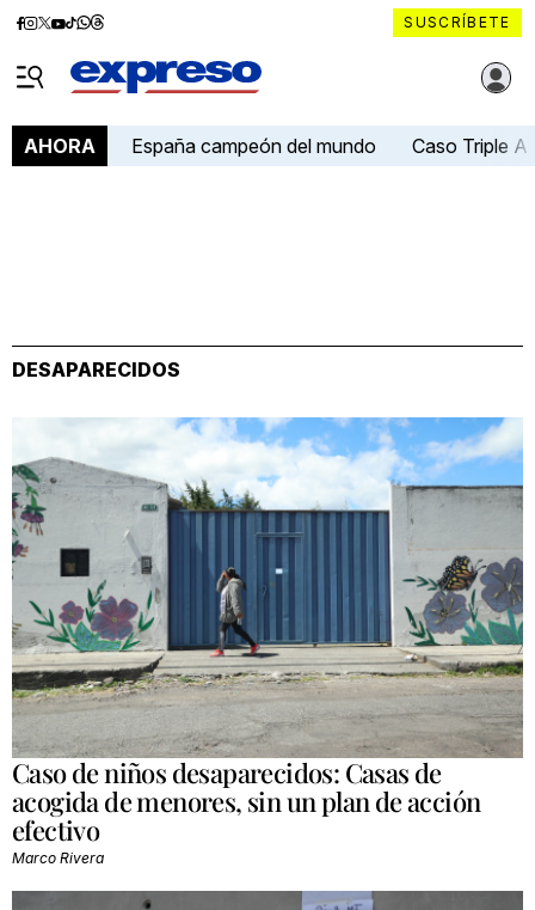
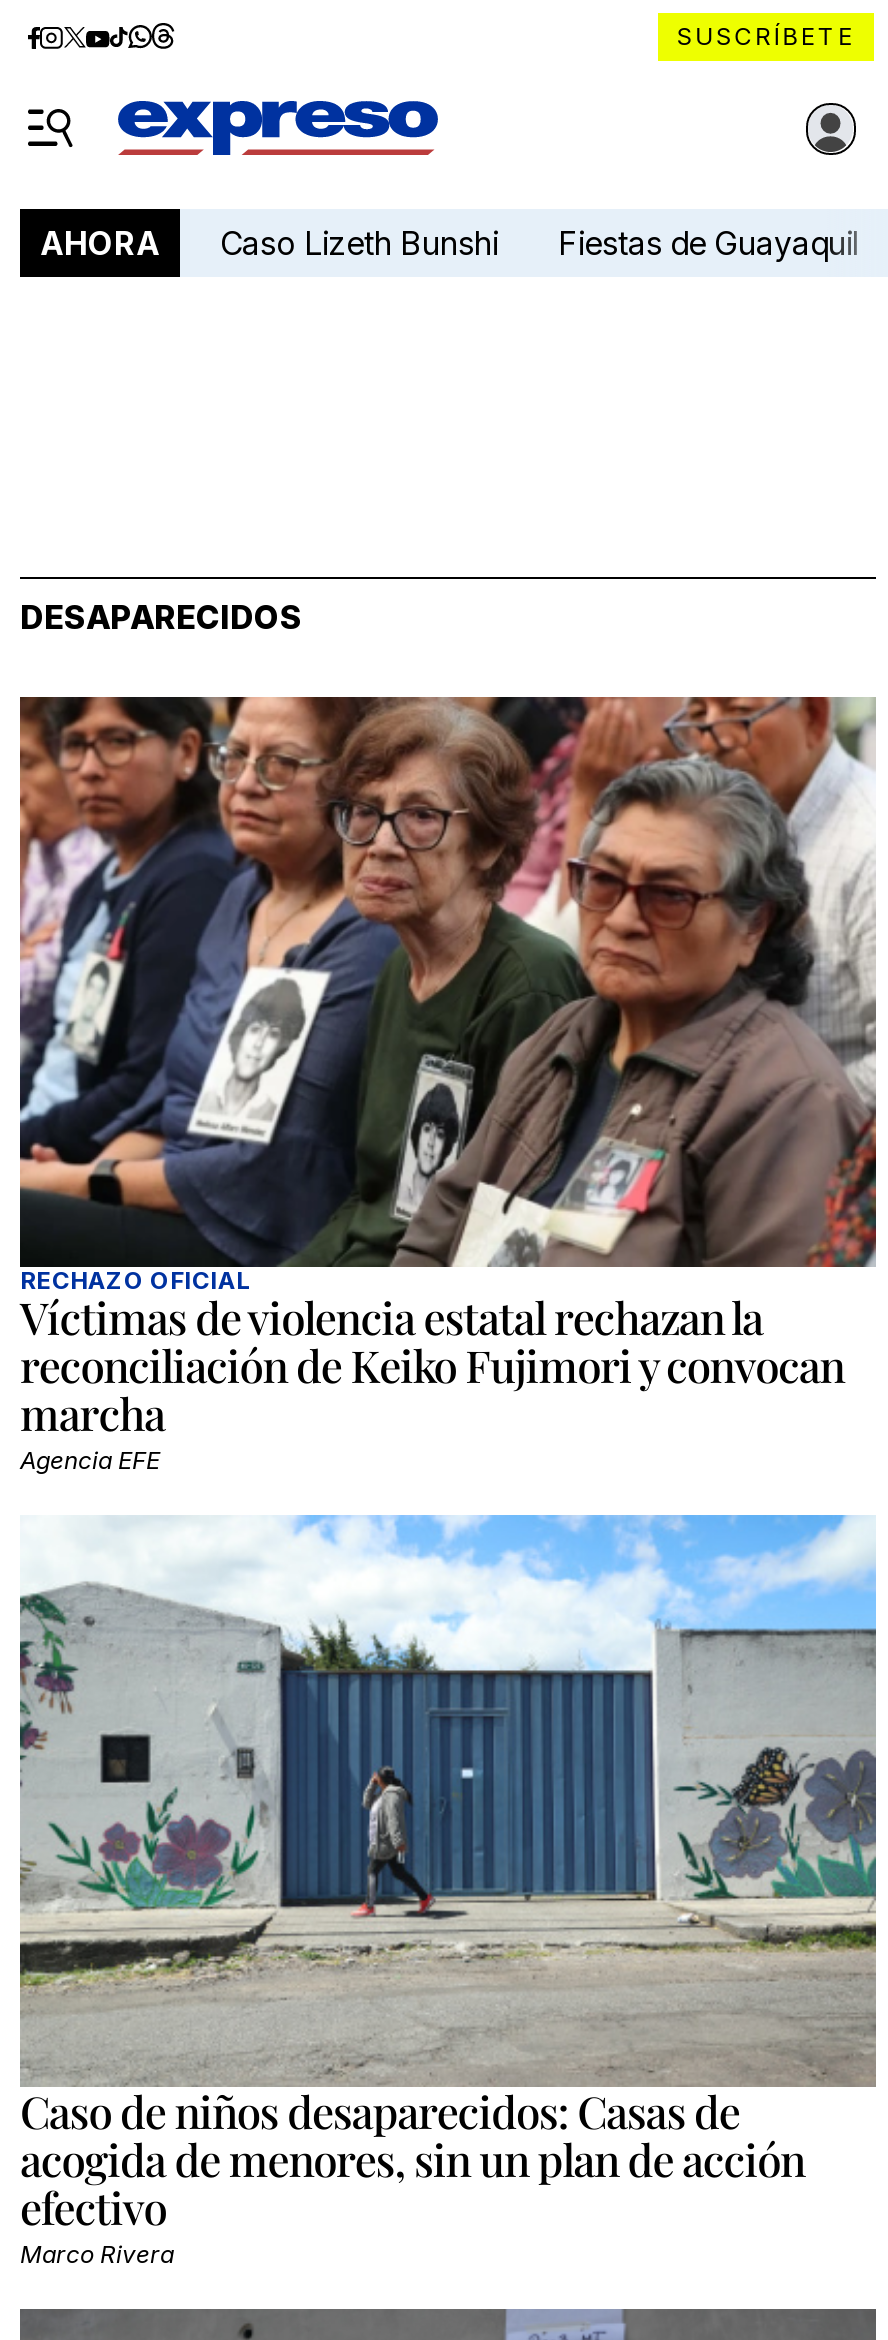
- España campeón del mundo
- Caso Triple A
+ Caso Lizeth Bunshi
+ Fiestas de Guayaquil

+ [image]
+ RECHAZO OFICIAL
+ Víctimas de violencia estatal rechazan la
+ reconciliación de Keiko Fujimori y convocan
+ marcha
+ Agencia EFE
